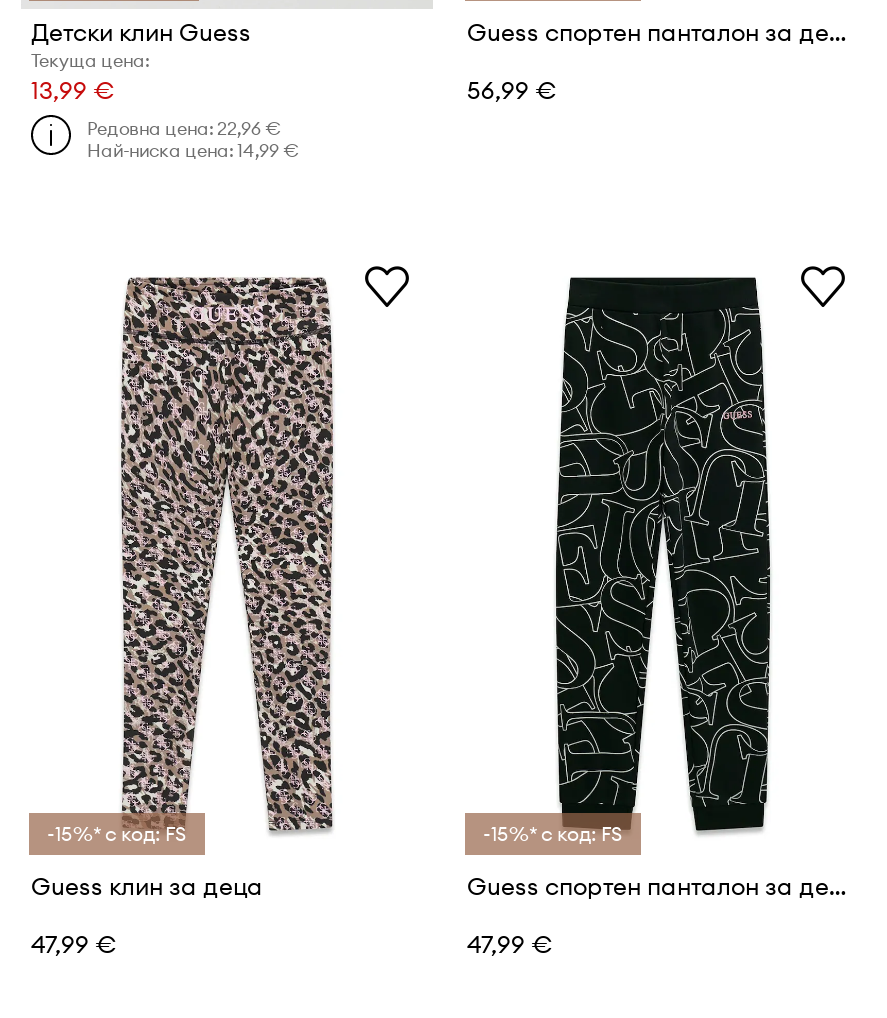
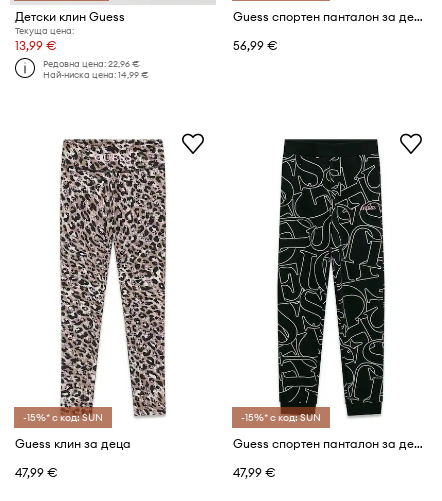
- -15%* с код: FS
+ -15%* с код: SUN

- -15%* с код: FS
+ -15%* с код: SUN
